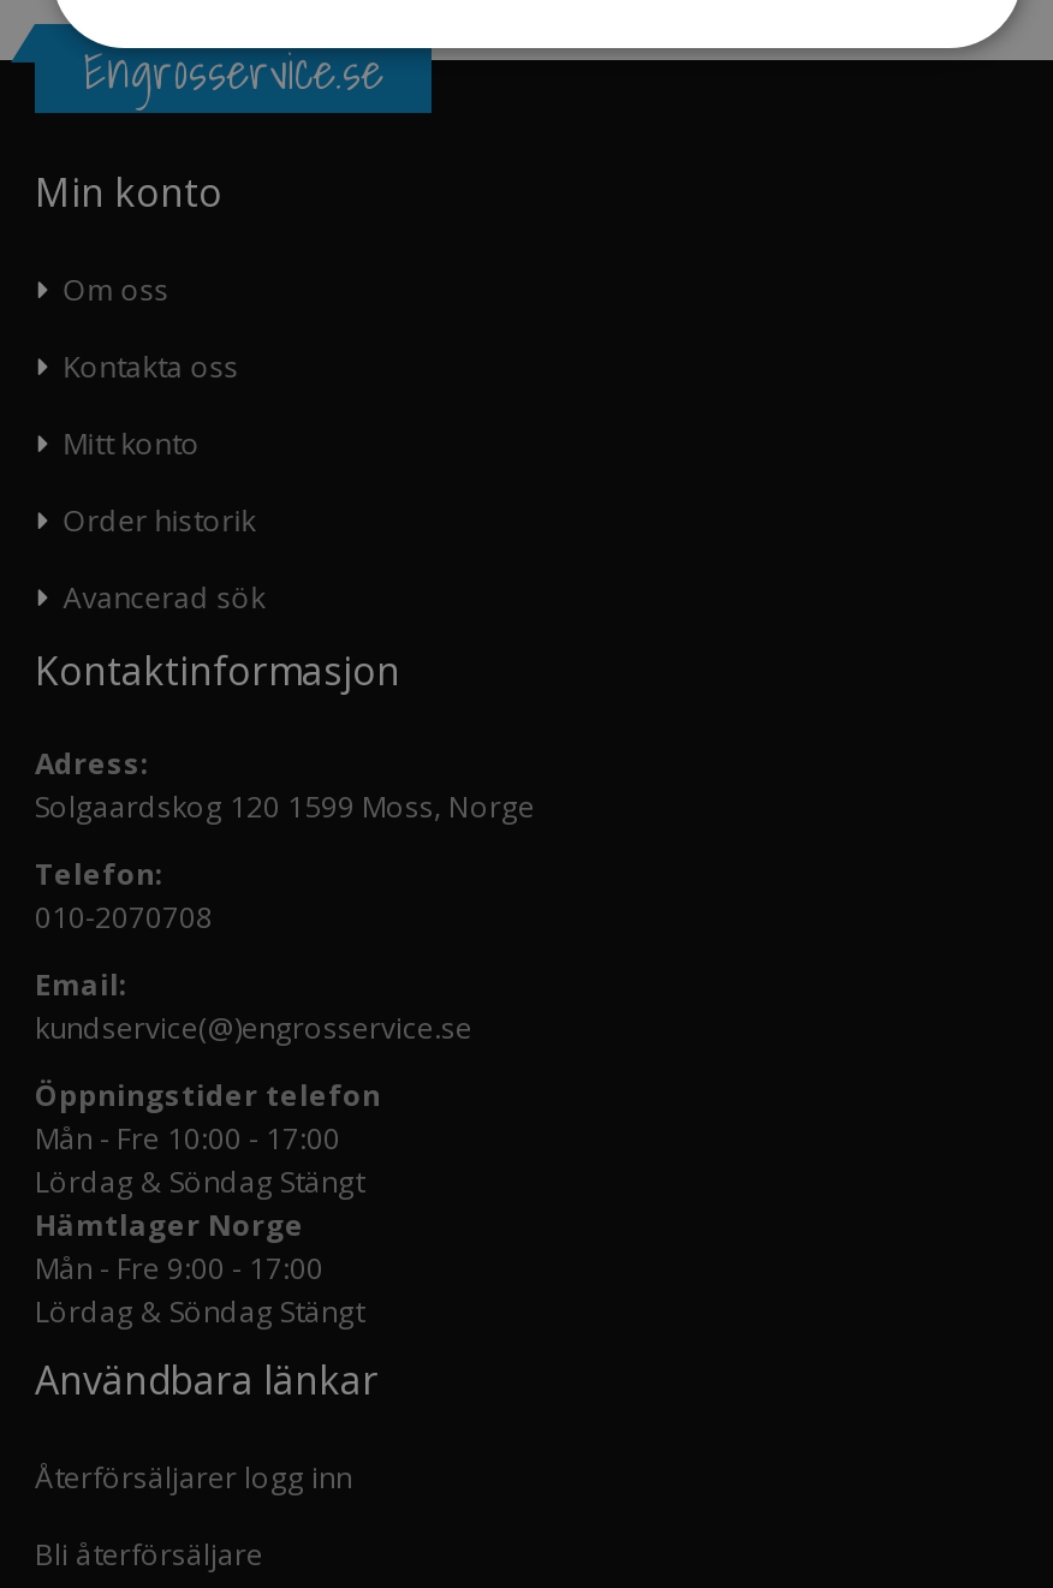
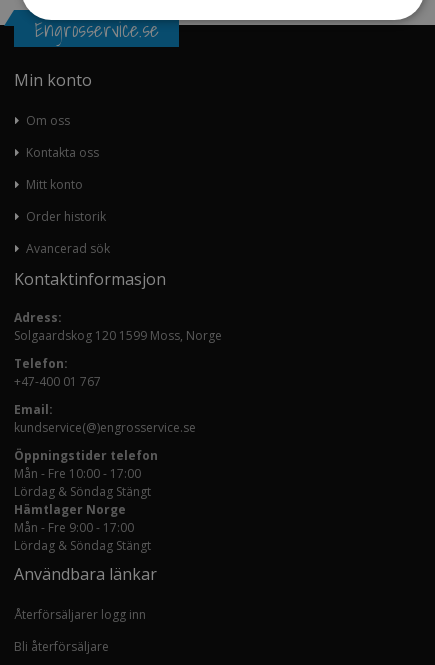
- 010-2070708
+ +47-400 01 767
